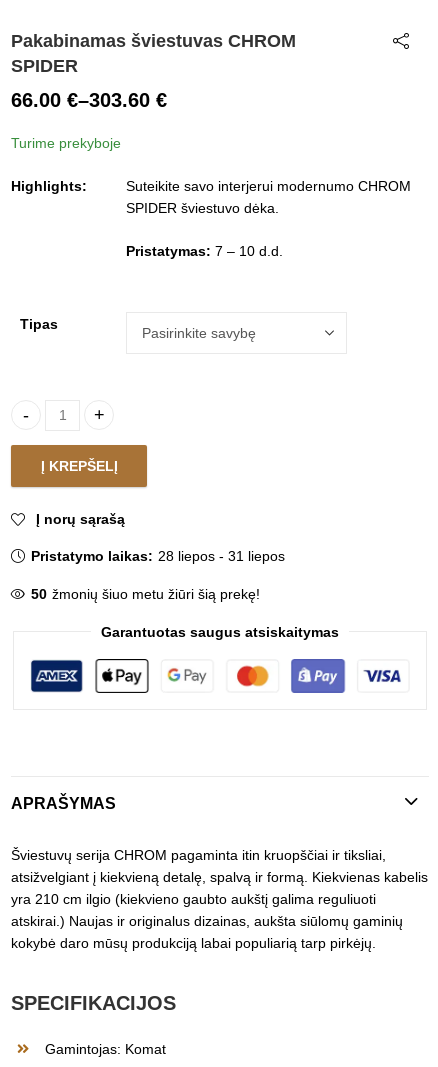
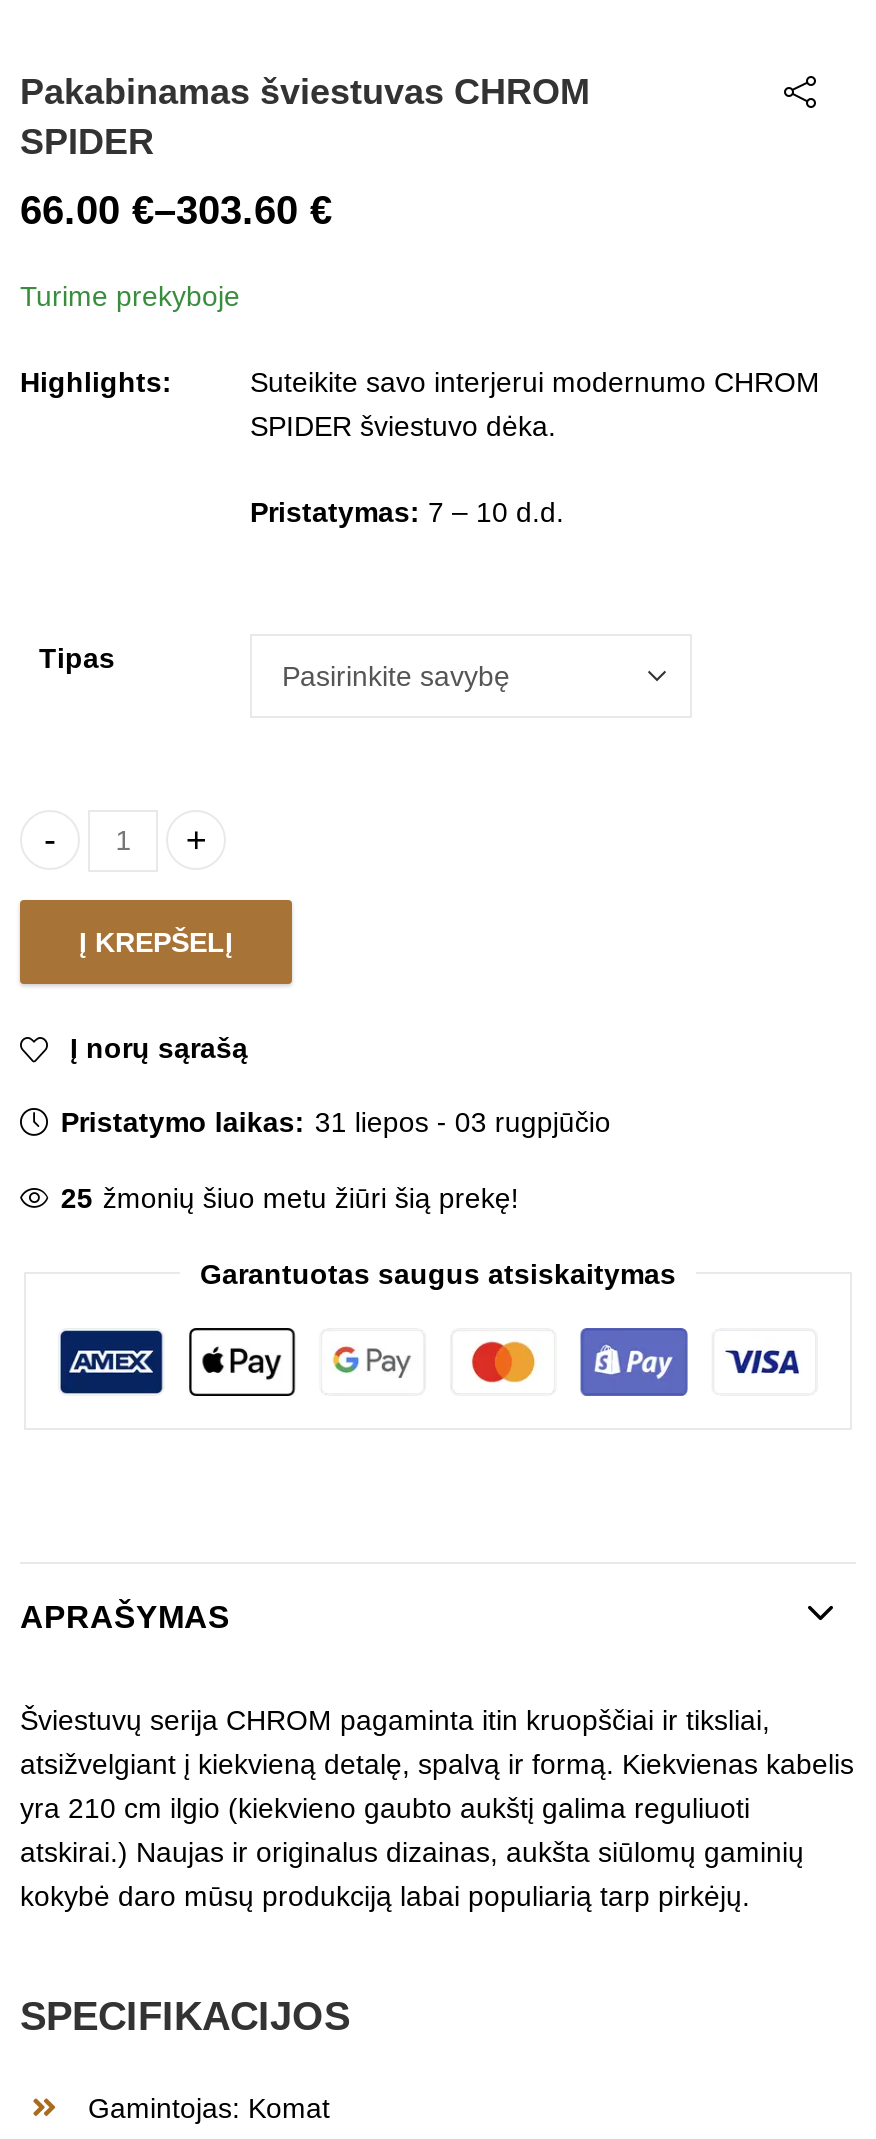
- Pristatymo laikas: 28 liepos - 31 liepos
+ Pristatymo laikas: 31 liepos - 03 rugpjūčio

- 50 žmonių šiuo metu žiūri šią prekę!
+ 25 žmonių šiuo metu žiūri šią prekę!
